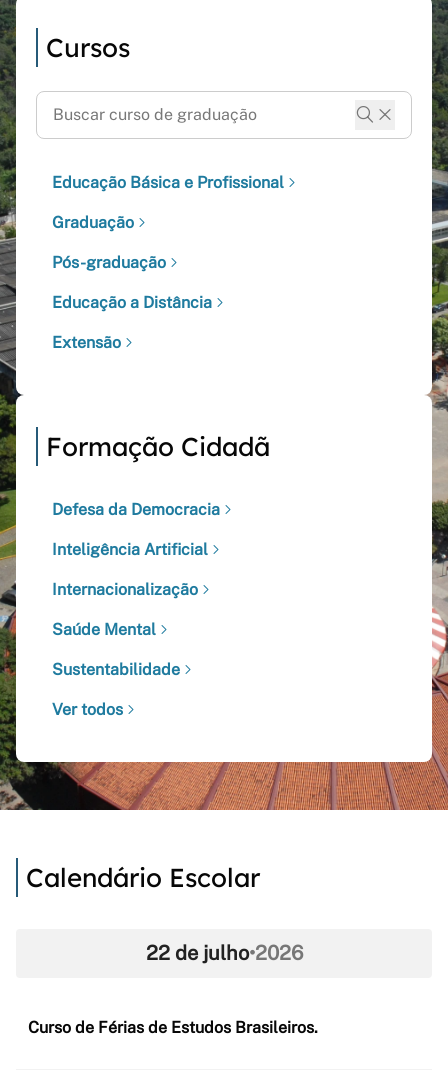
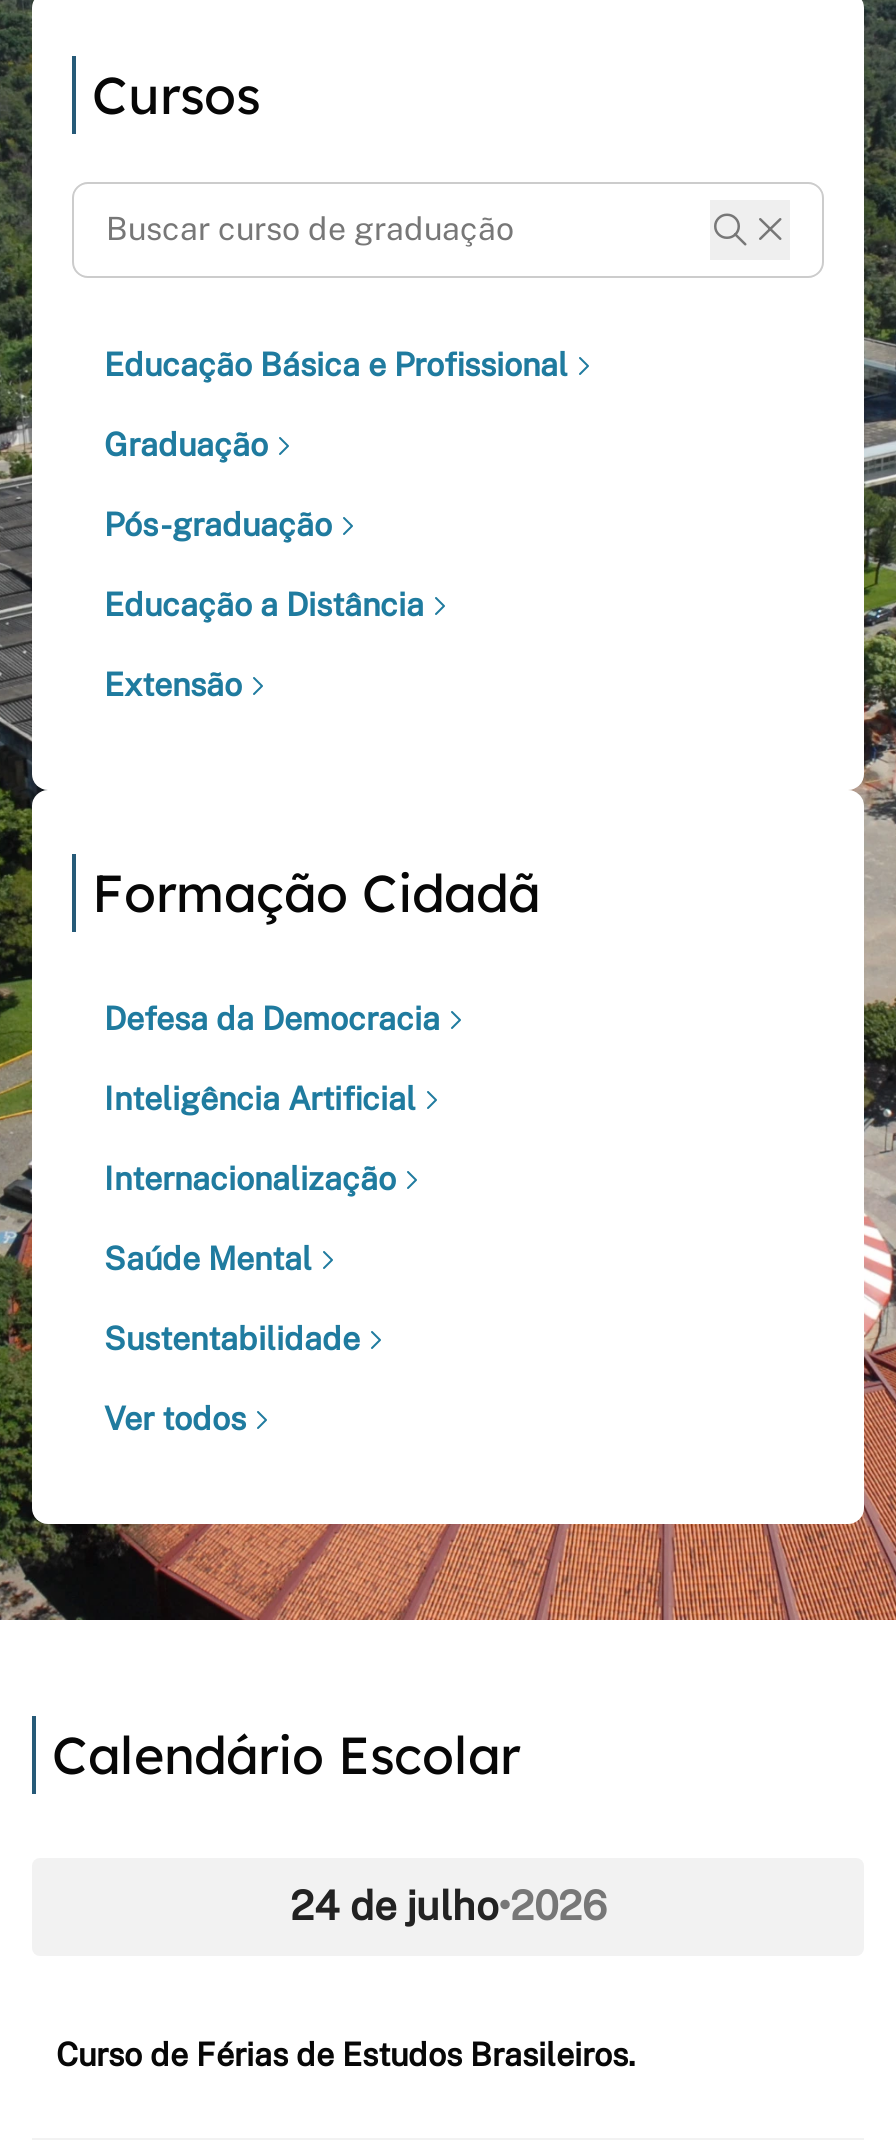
- 22 de julho•2026
+ 24 de julho•2026
